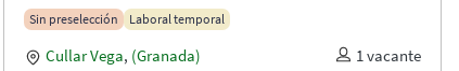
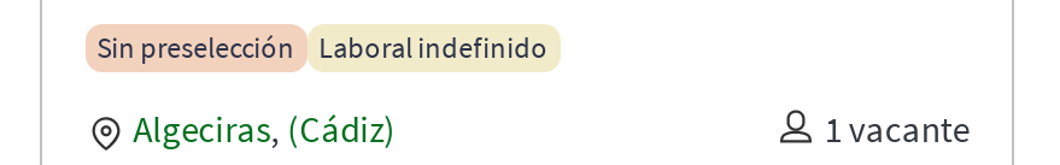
- Laboral temporal
+ Laboral indefinido

- Cullar Vega, (Granada)
+ Algeciras, (Cádiz)
